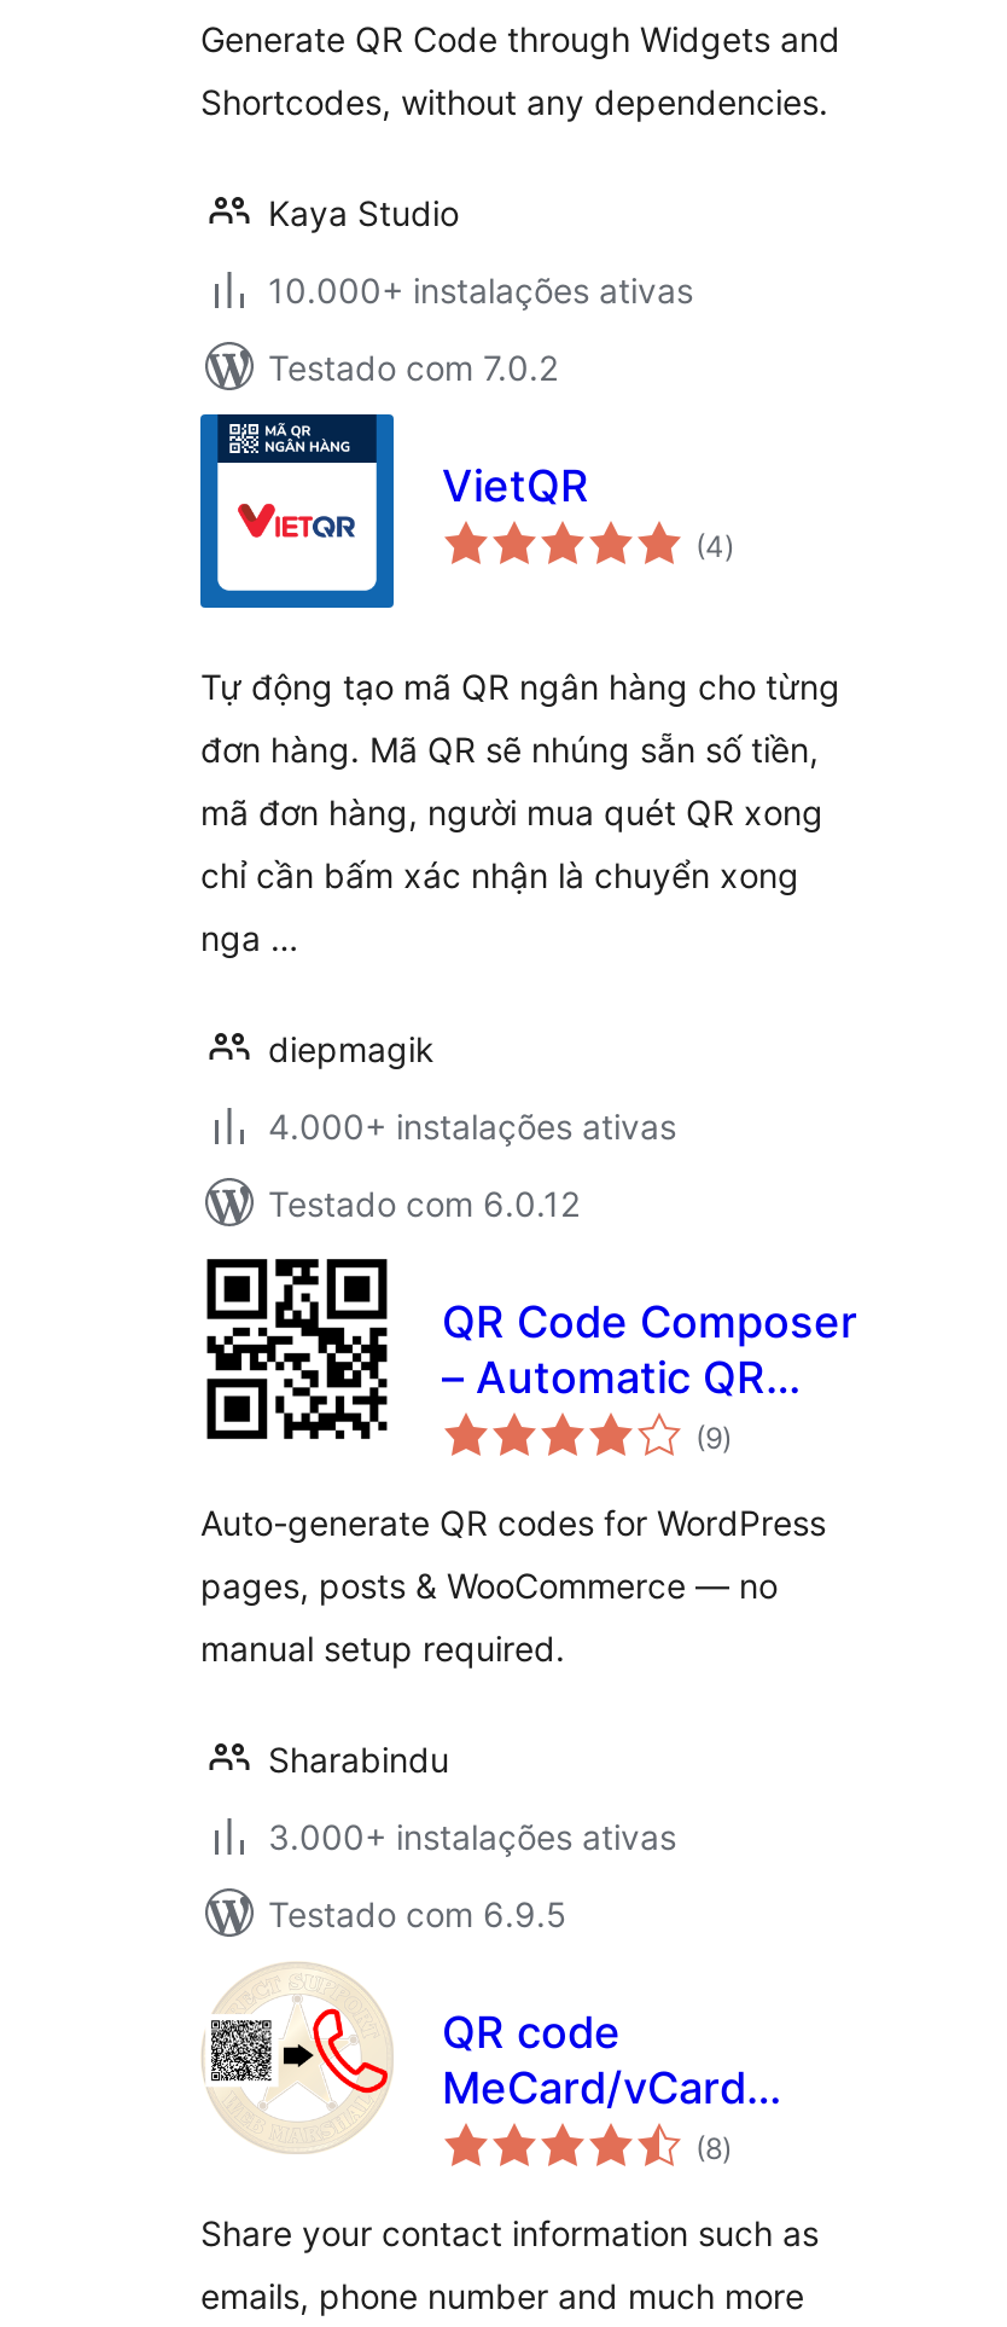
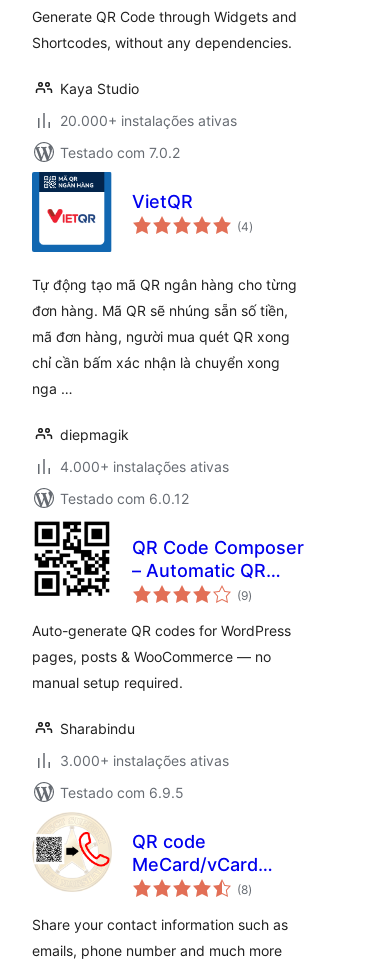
- 10.000+ instalações ativas
+ 20.000+ instalações ativas
